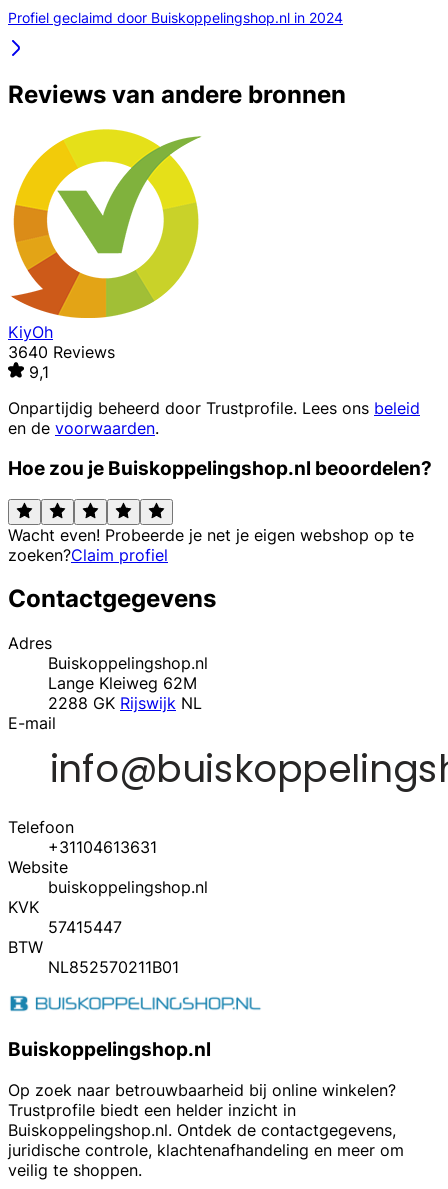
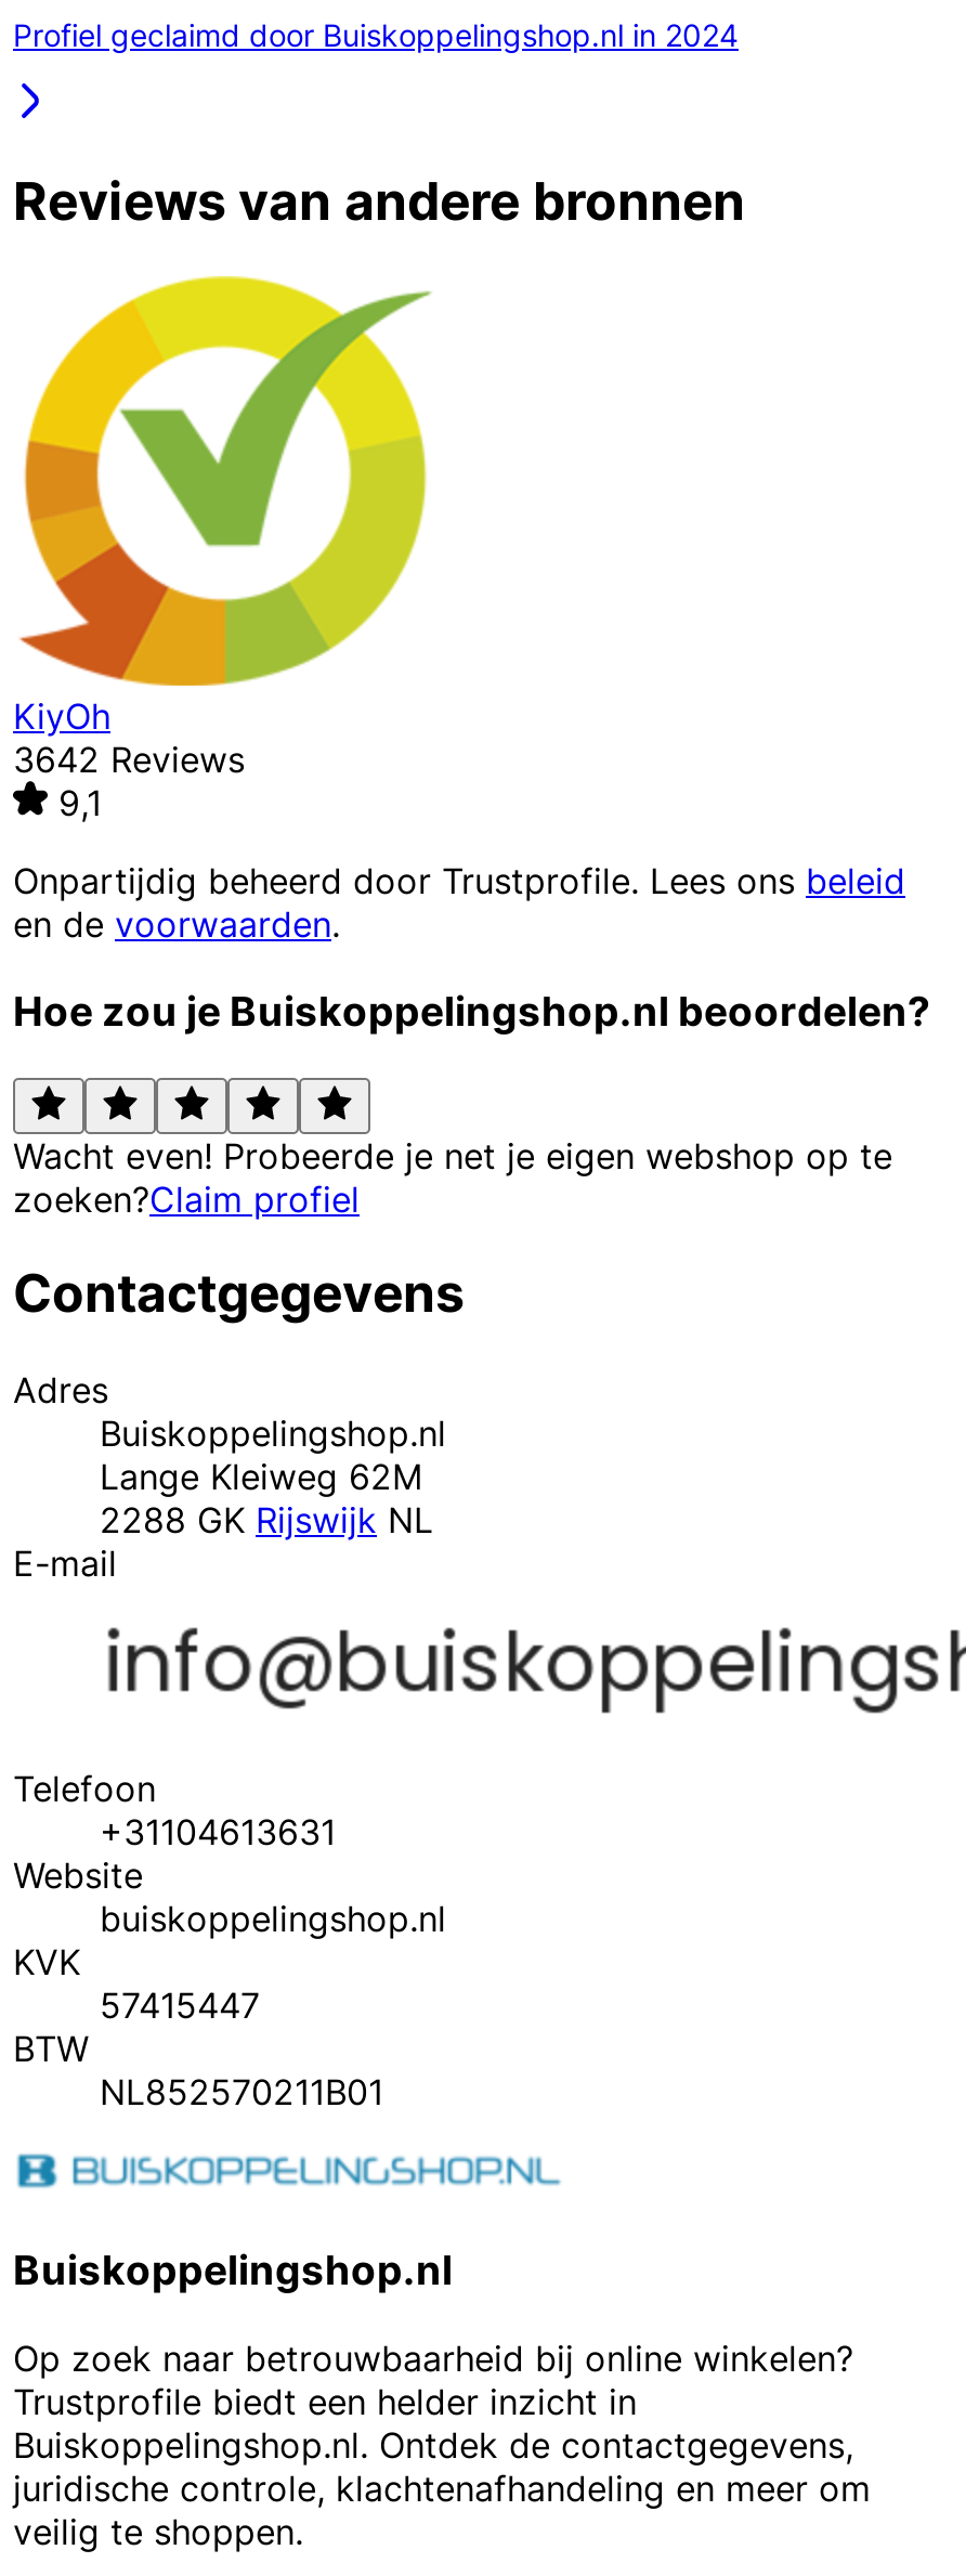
- 3640 Reviews
+ 3642 Reviews
